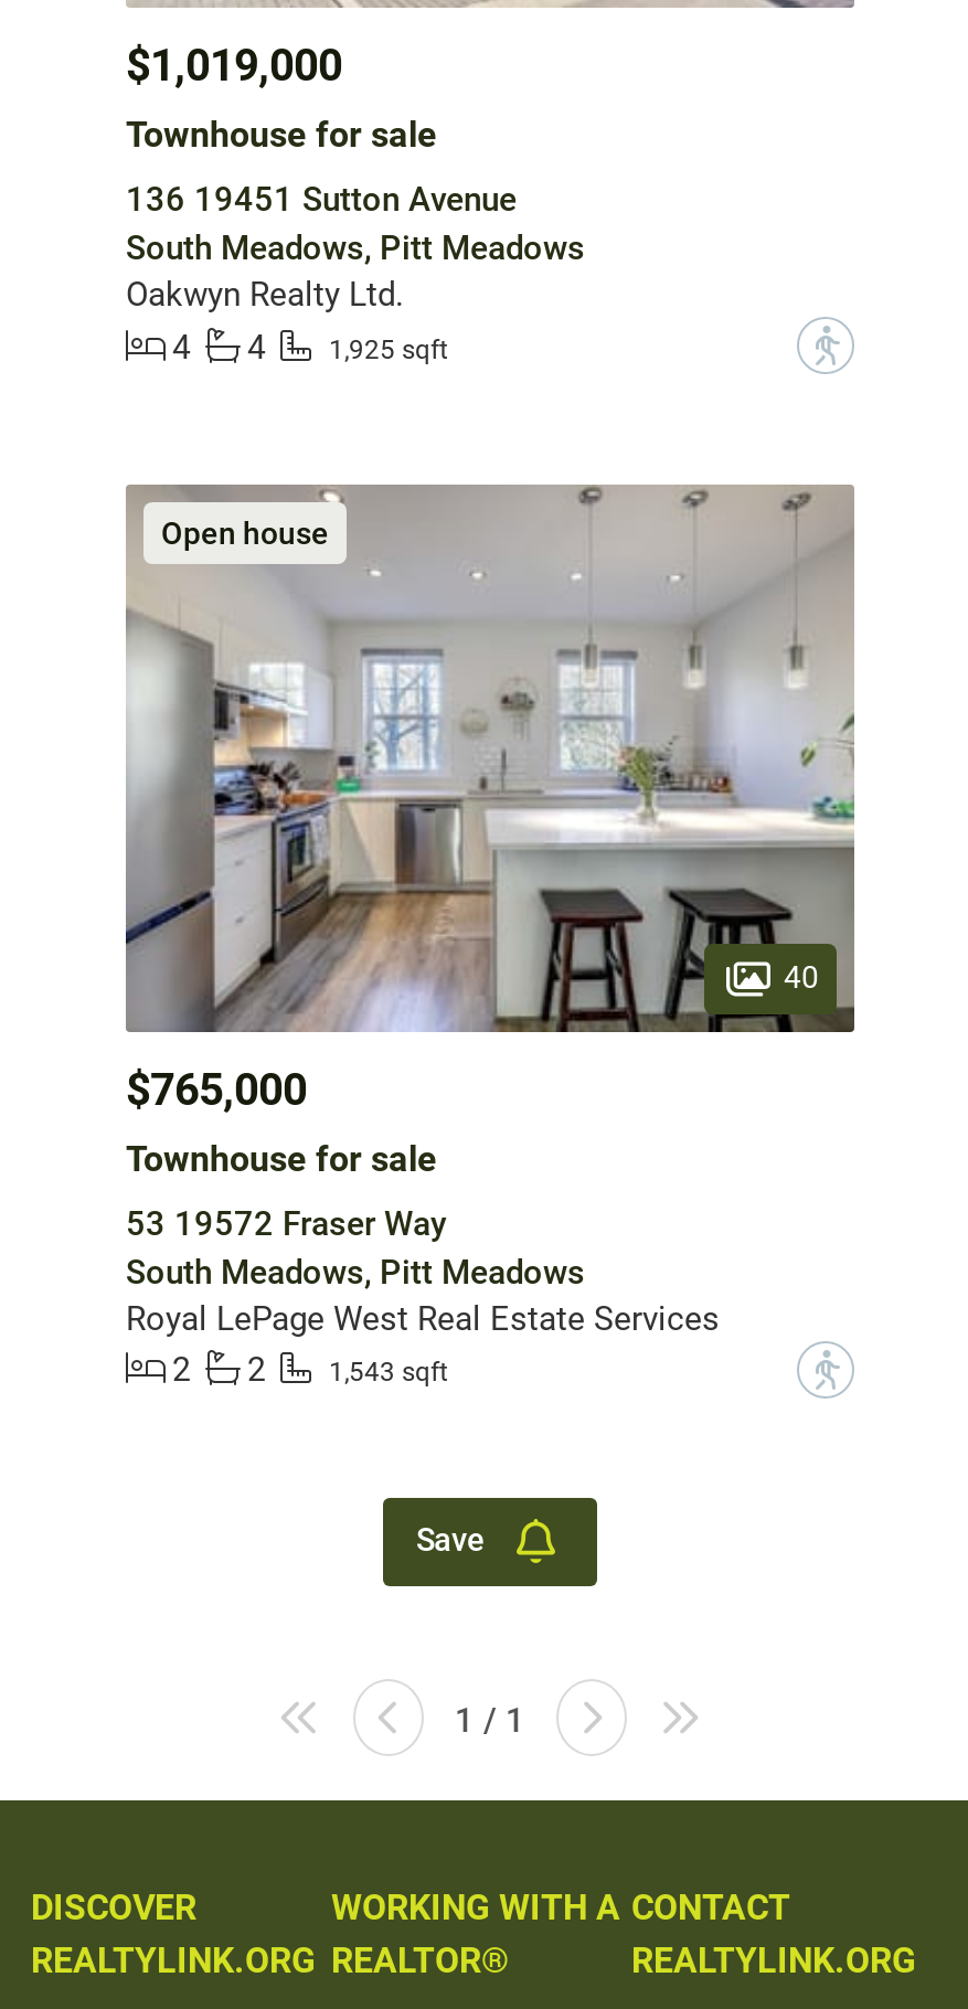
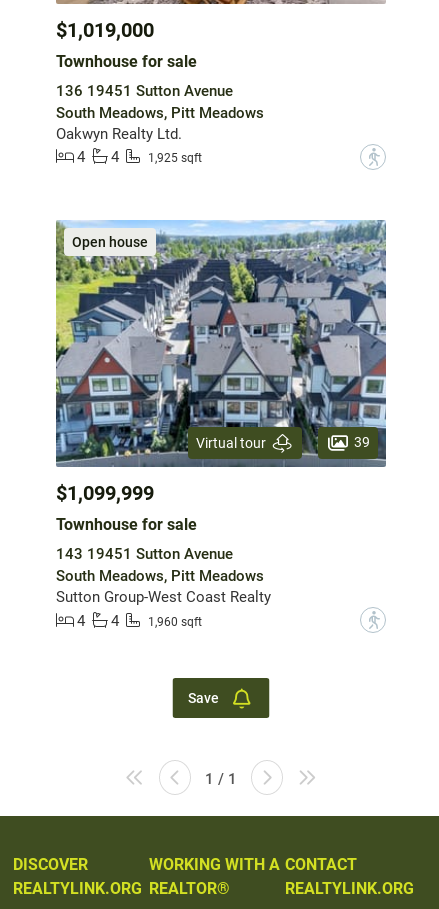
- [image]
- 40
+ [image]
+ Virtual tour
+ 39

- $765,000
+ $1,099,999

- 53 19572 Fraser Way
+ 143 19451 Sutton Avenue

- Royal LePage West Real Estate Services
- 2
- 2
- 1,543 sqft
+ Sutton Group-West Coast Realty
+ 4
+ 4
+ 1,960 sqft
